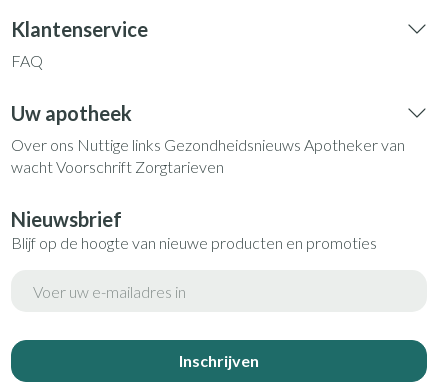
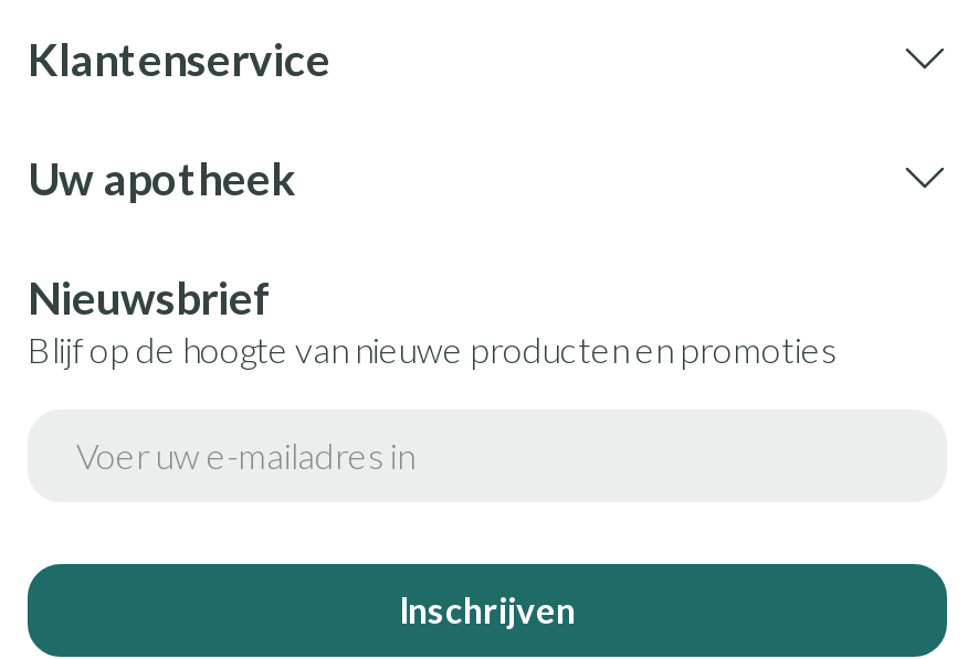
- FAQ

- Over ons Nuttige links Gezondheidsnieuws Apotheker van
- wacht Voorschrift Zorgtarieven
